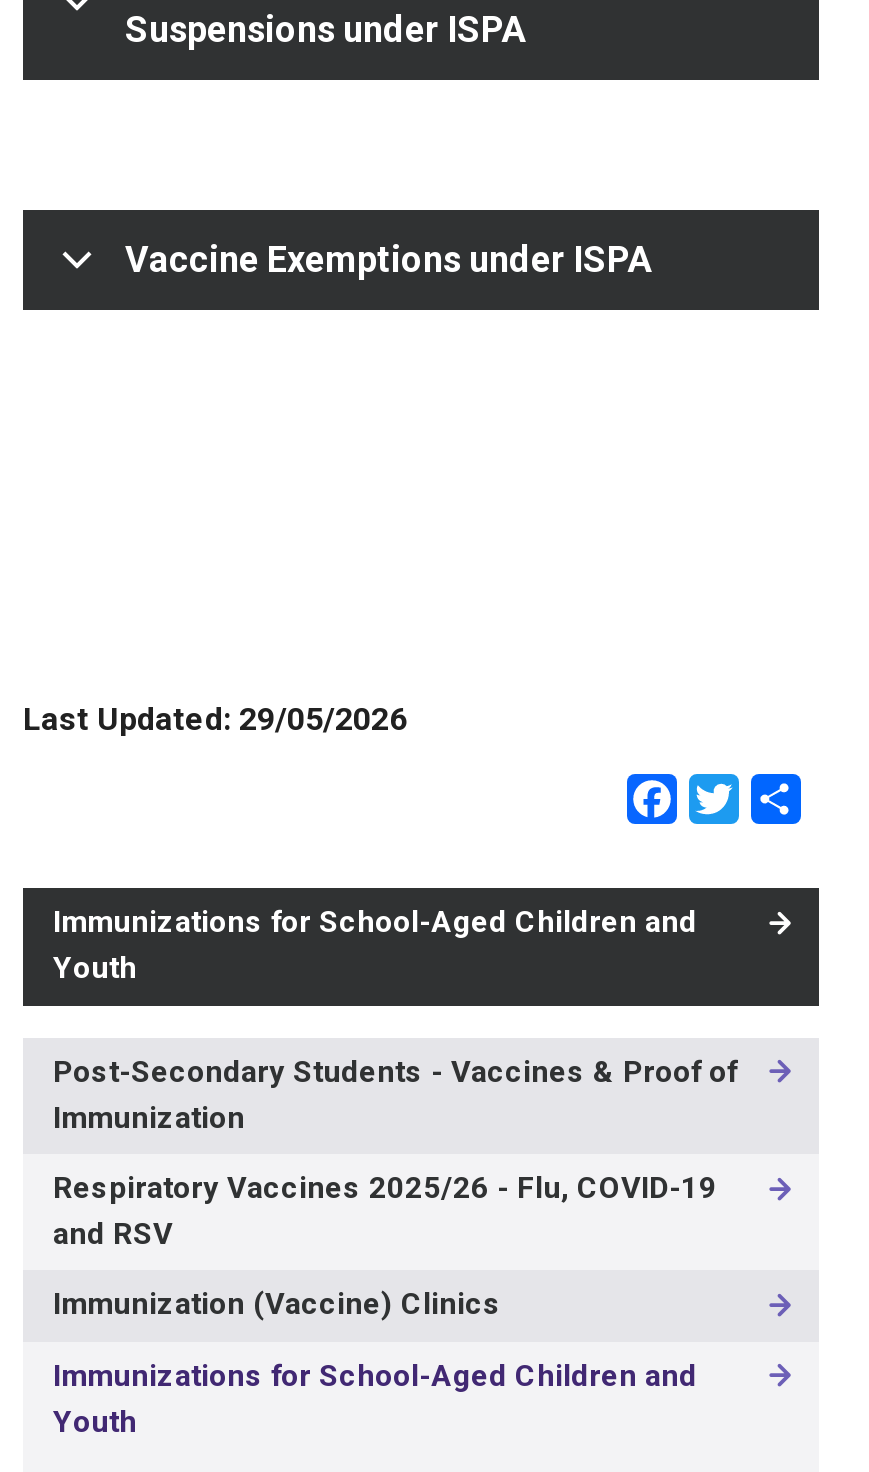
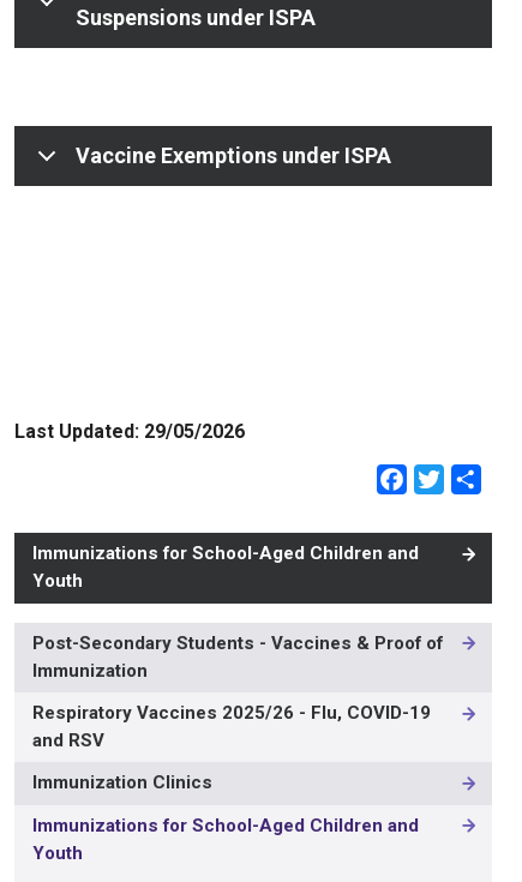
- Immunization (Vaccine) Clinics
+ Immunization Clinics
